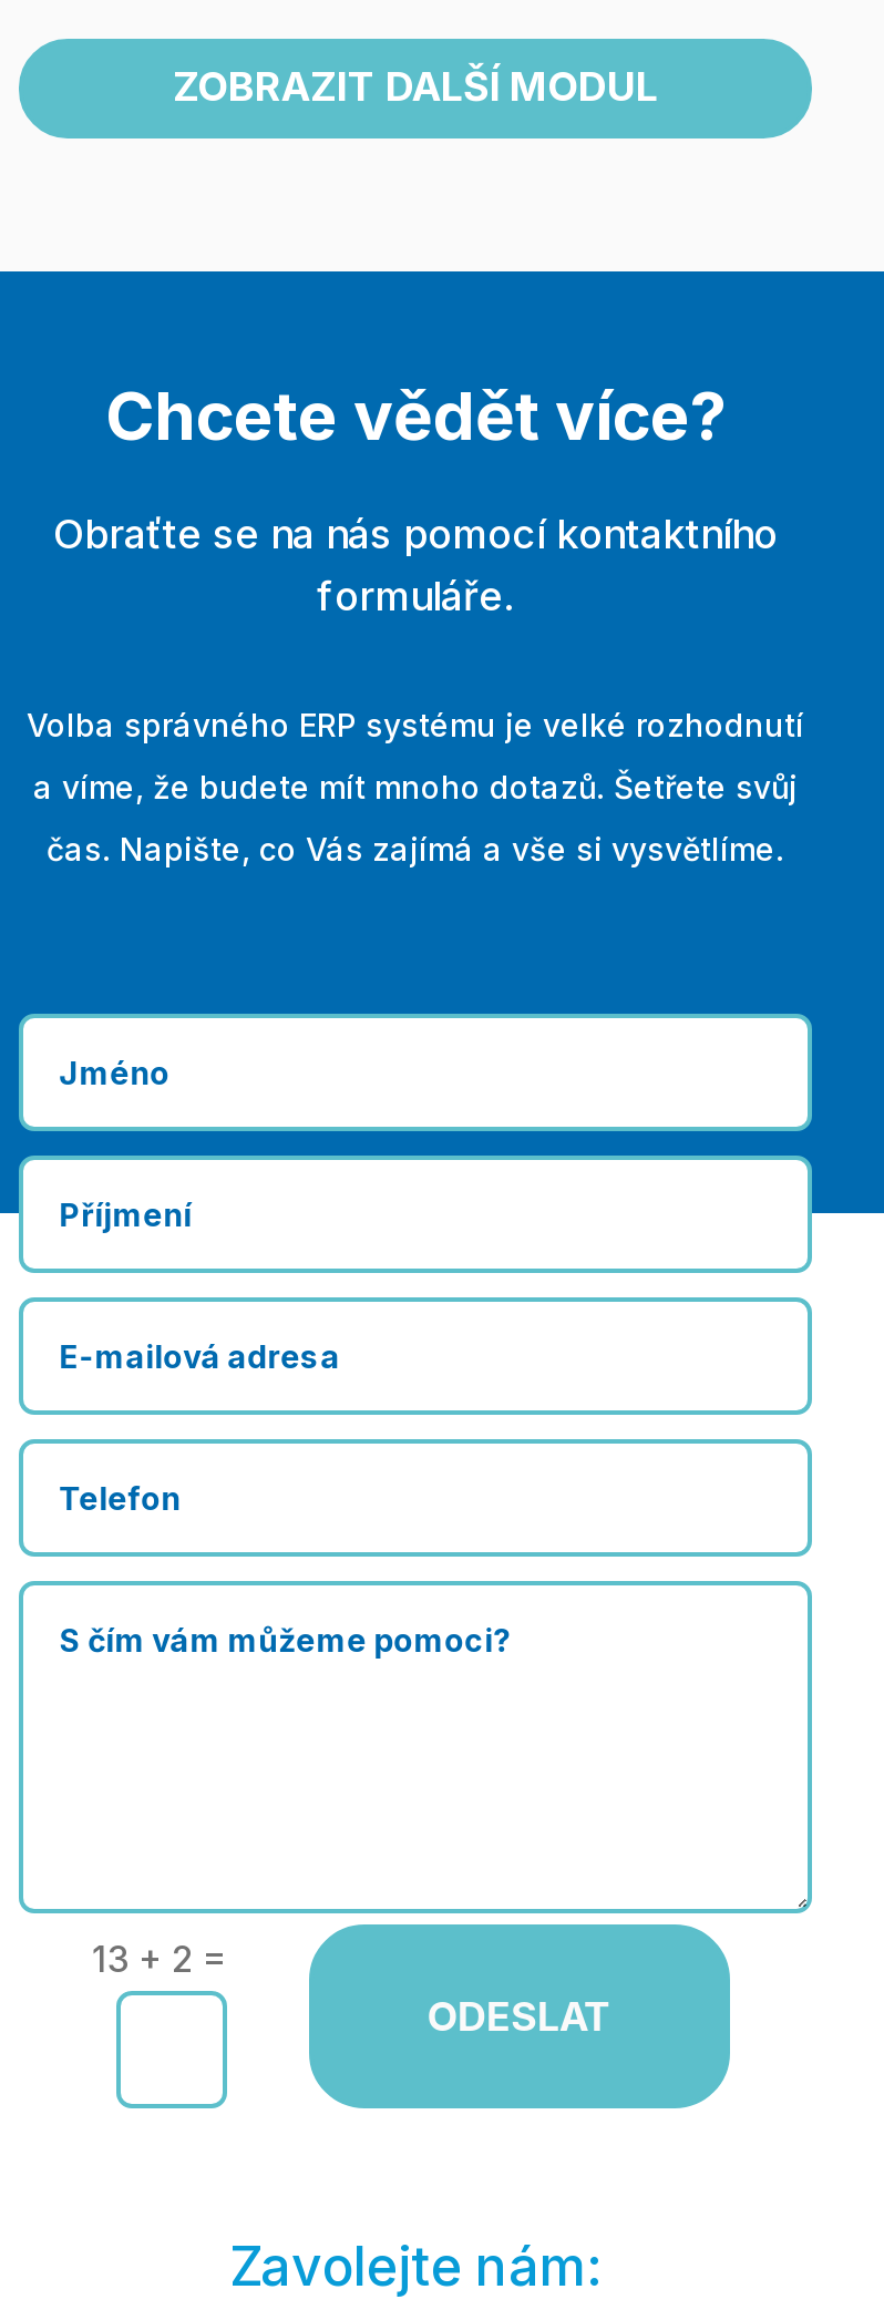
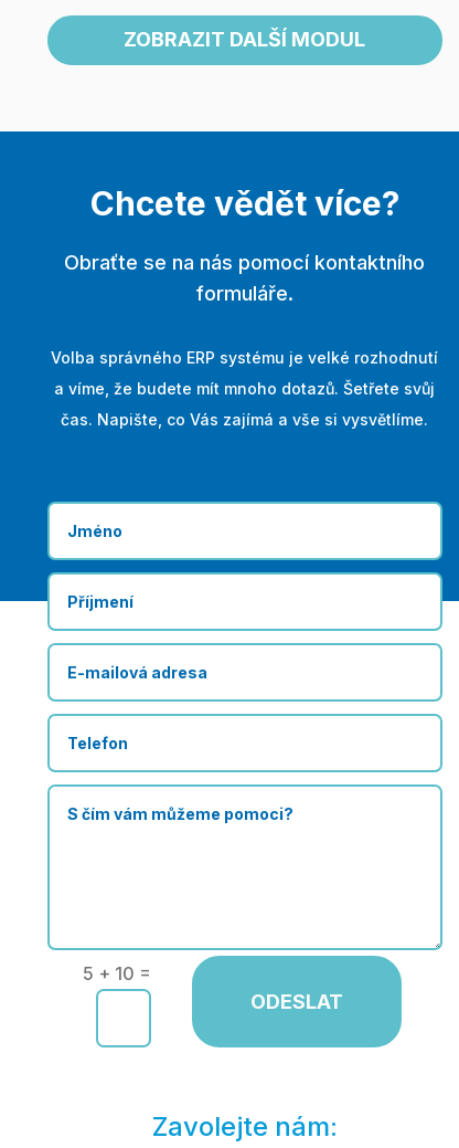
- 13 + 2 =
+ 5 + 10 =
